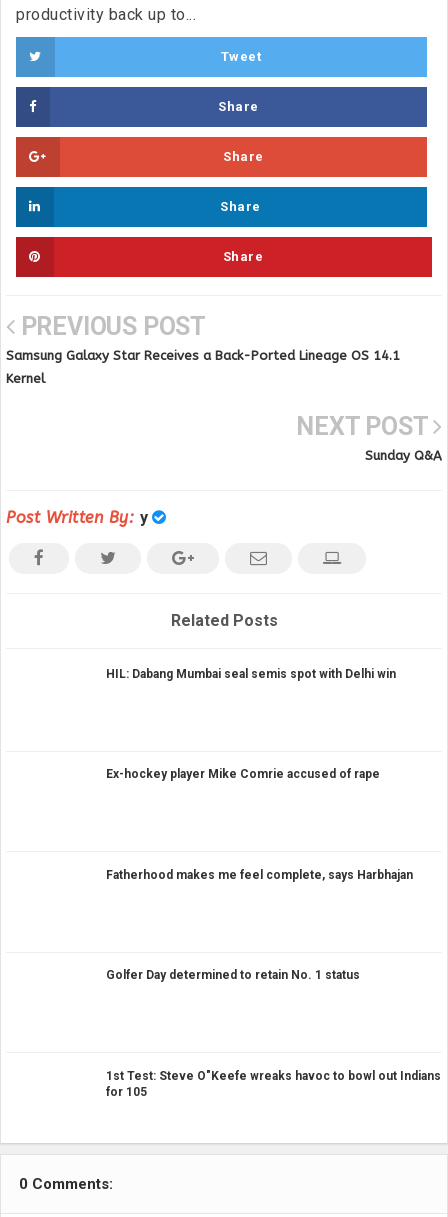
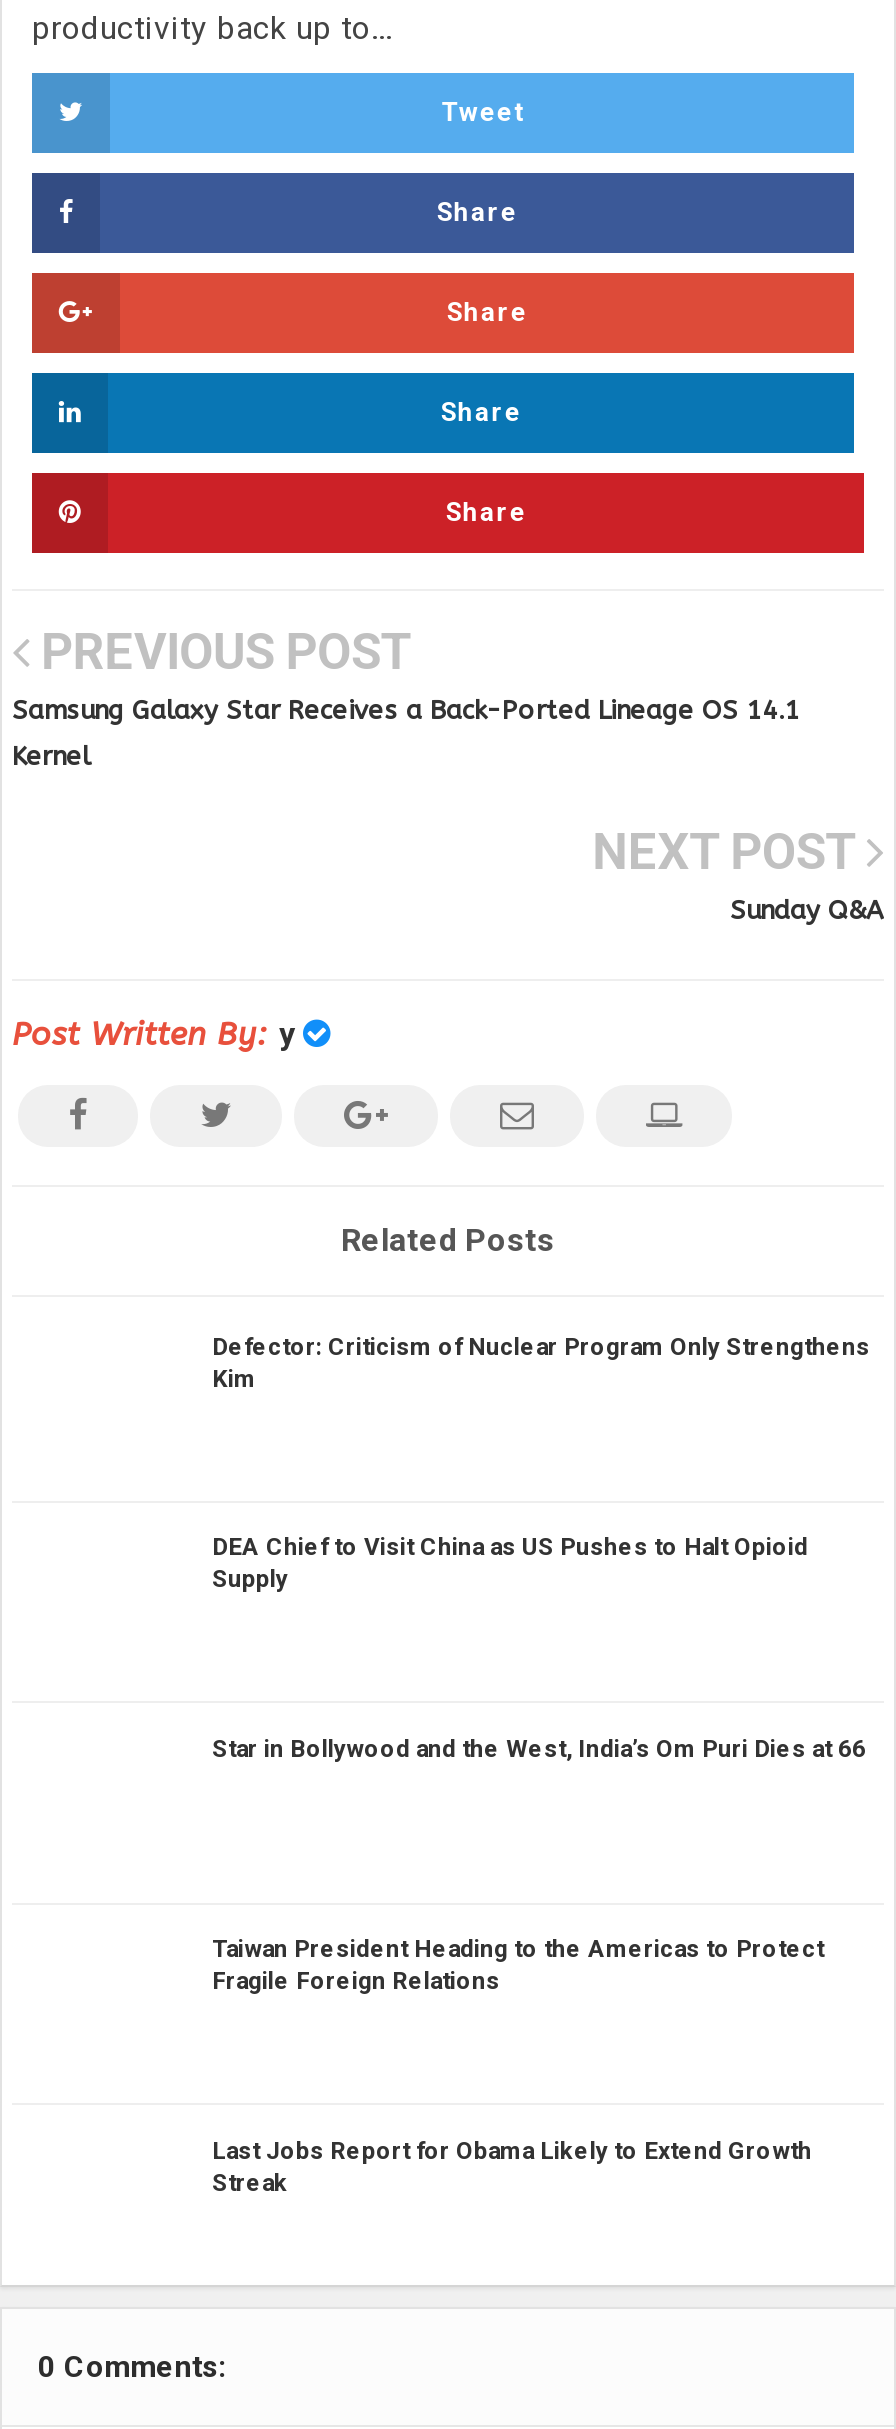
- HIL: Dabang Mumbai seal semis spot with Delhi win
+ Defector: Criticism of Nuclear Program Only Strengthens
+ Kim

- Ex-hockey player Mike Comrie accused of rape
+ DEA Chief to Visit China as US Pushes to Halt Opioid
+ Supply

- Fatherhood makes me feel complete, says Harbhajan
+ Star in Bollywood and the West, India’s Om Puri Dies at 66

- Golfer Day determined to retain No. 1 status
+ Taiwan President Heading to the Americas to Protect
+ Fragile Foreign Relations

- 1st Test: Steve O"Keefe wreaks havoc to bowl out Indians
- for 105
+ Last Jobs Report for Obama Likely to Extend Growth
+ Streak
